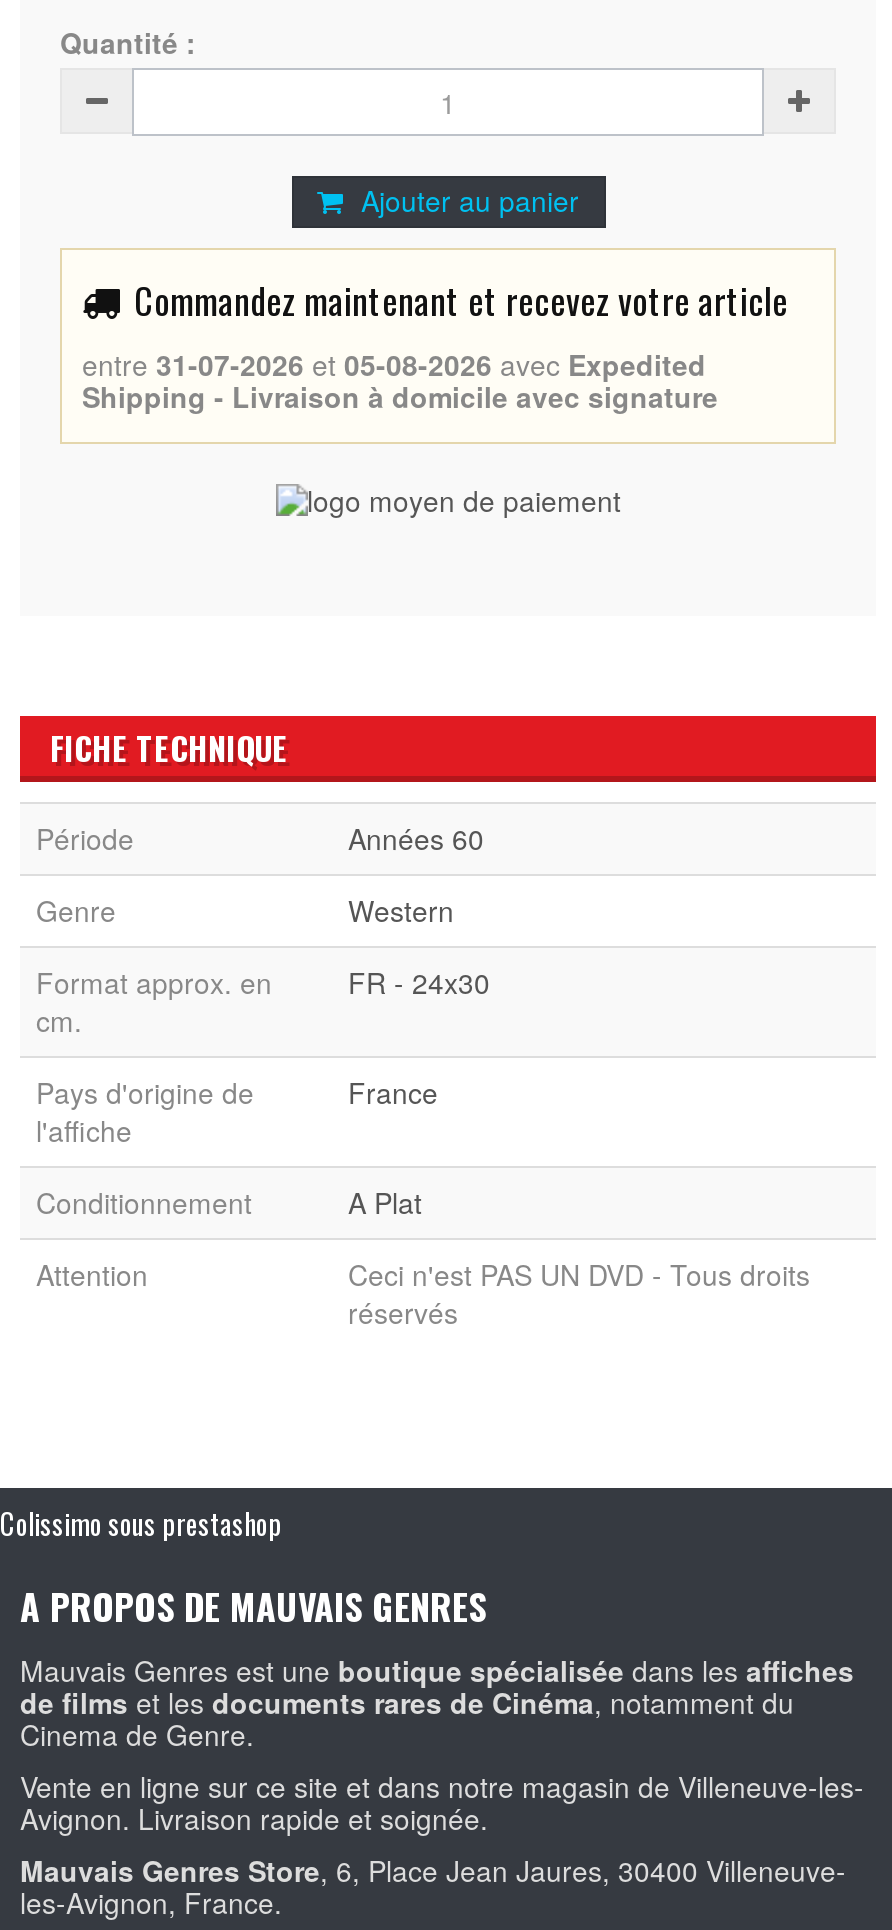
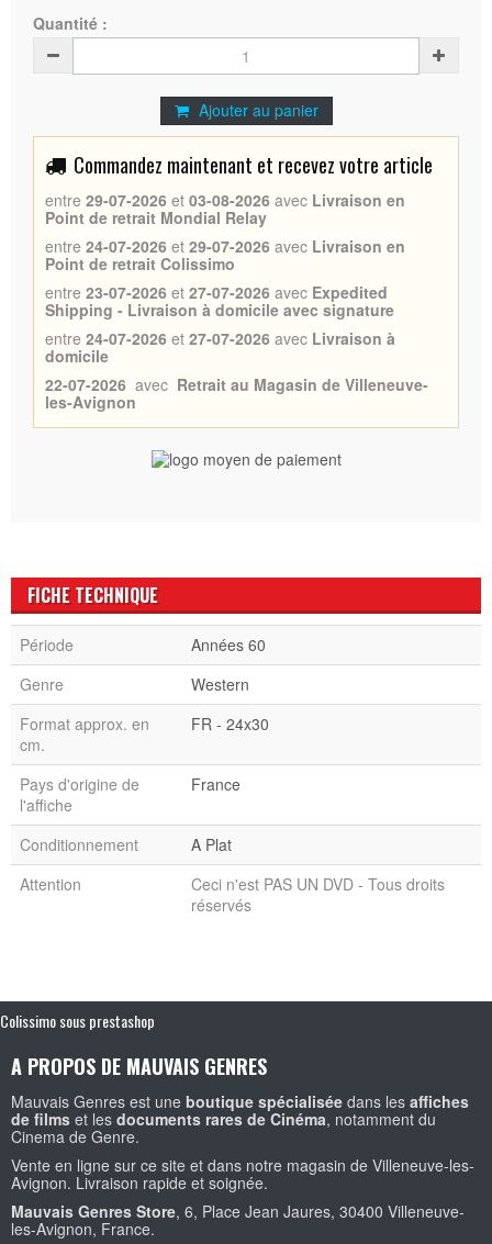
- entre 31-07-2026 et 05-08-2026 avec Expedited
+ entre 29-07-2026 et 03-08-2026 avec Livraison en
+ Point de retrait Mondial Relay
+ entre 24-07-2026 et 29-07-2026 avec Livraison en
+ Point de retrait Colissimo
+ entre 23-07-2026 et 27-07-2026 avec Expedited

+ entre 24-07-2026 et 27-07-2026 avec Livraison à
+ domicile
+ 22-07-2026 avec Retrait au Magasin de Villeneuve-
+ les-Avignon
